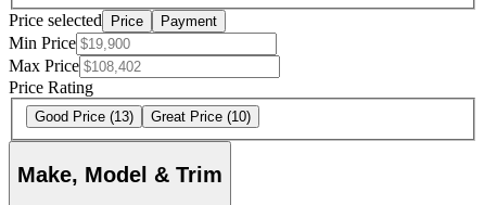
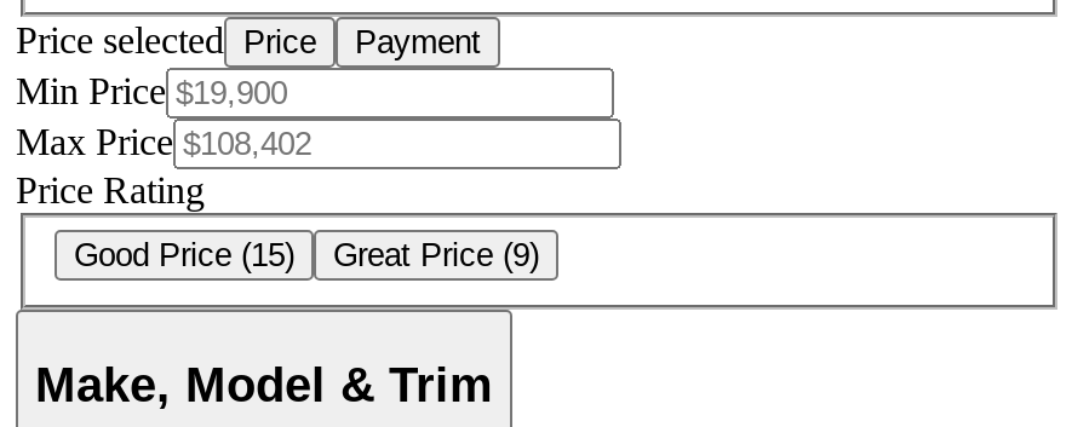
- Good Price (13)
+ Good Price (15)

- Great Price (10)
+ Great Price (9)
